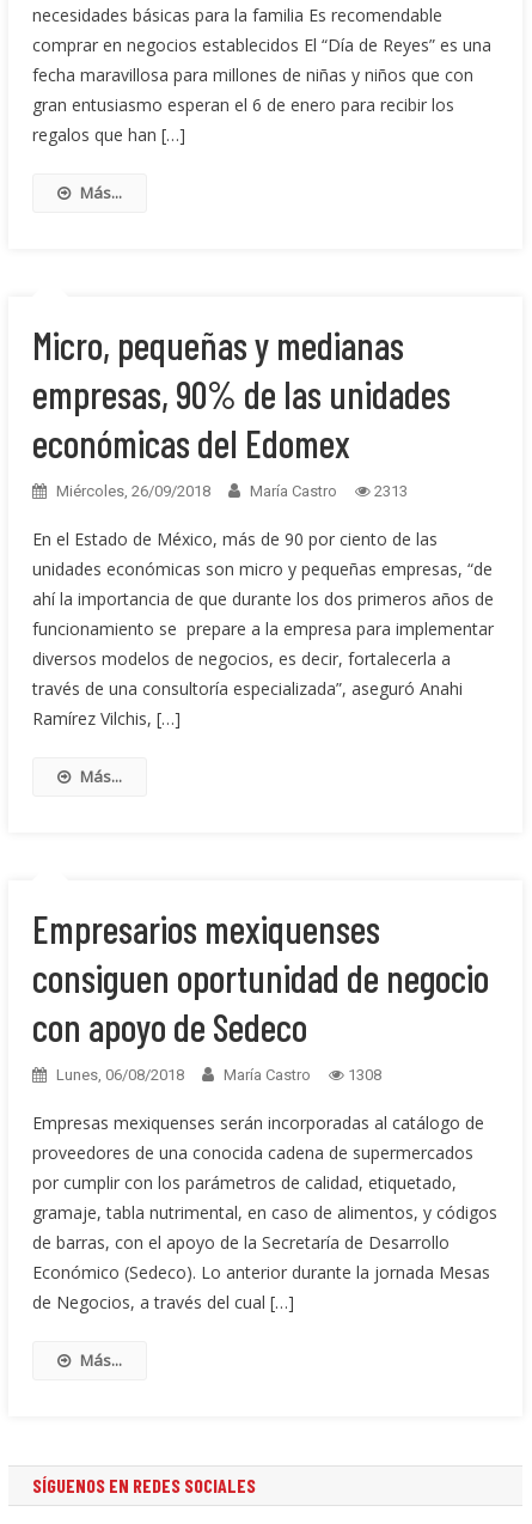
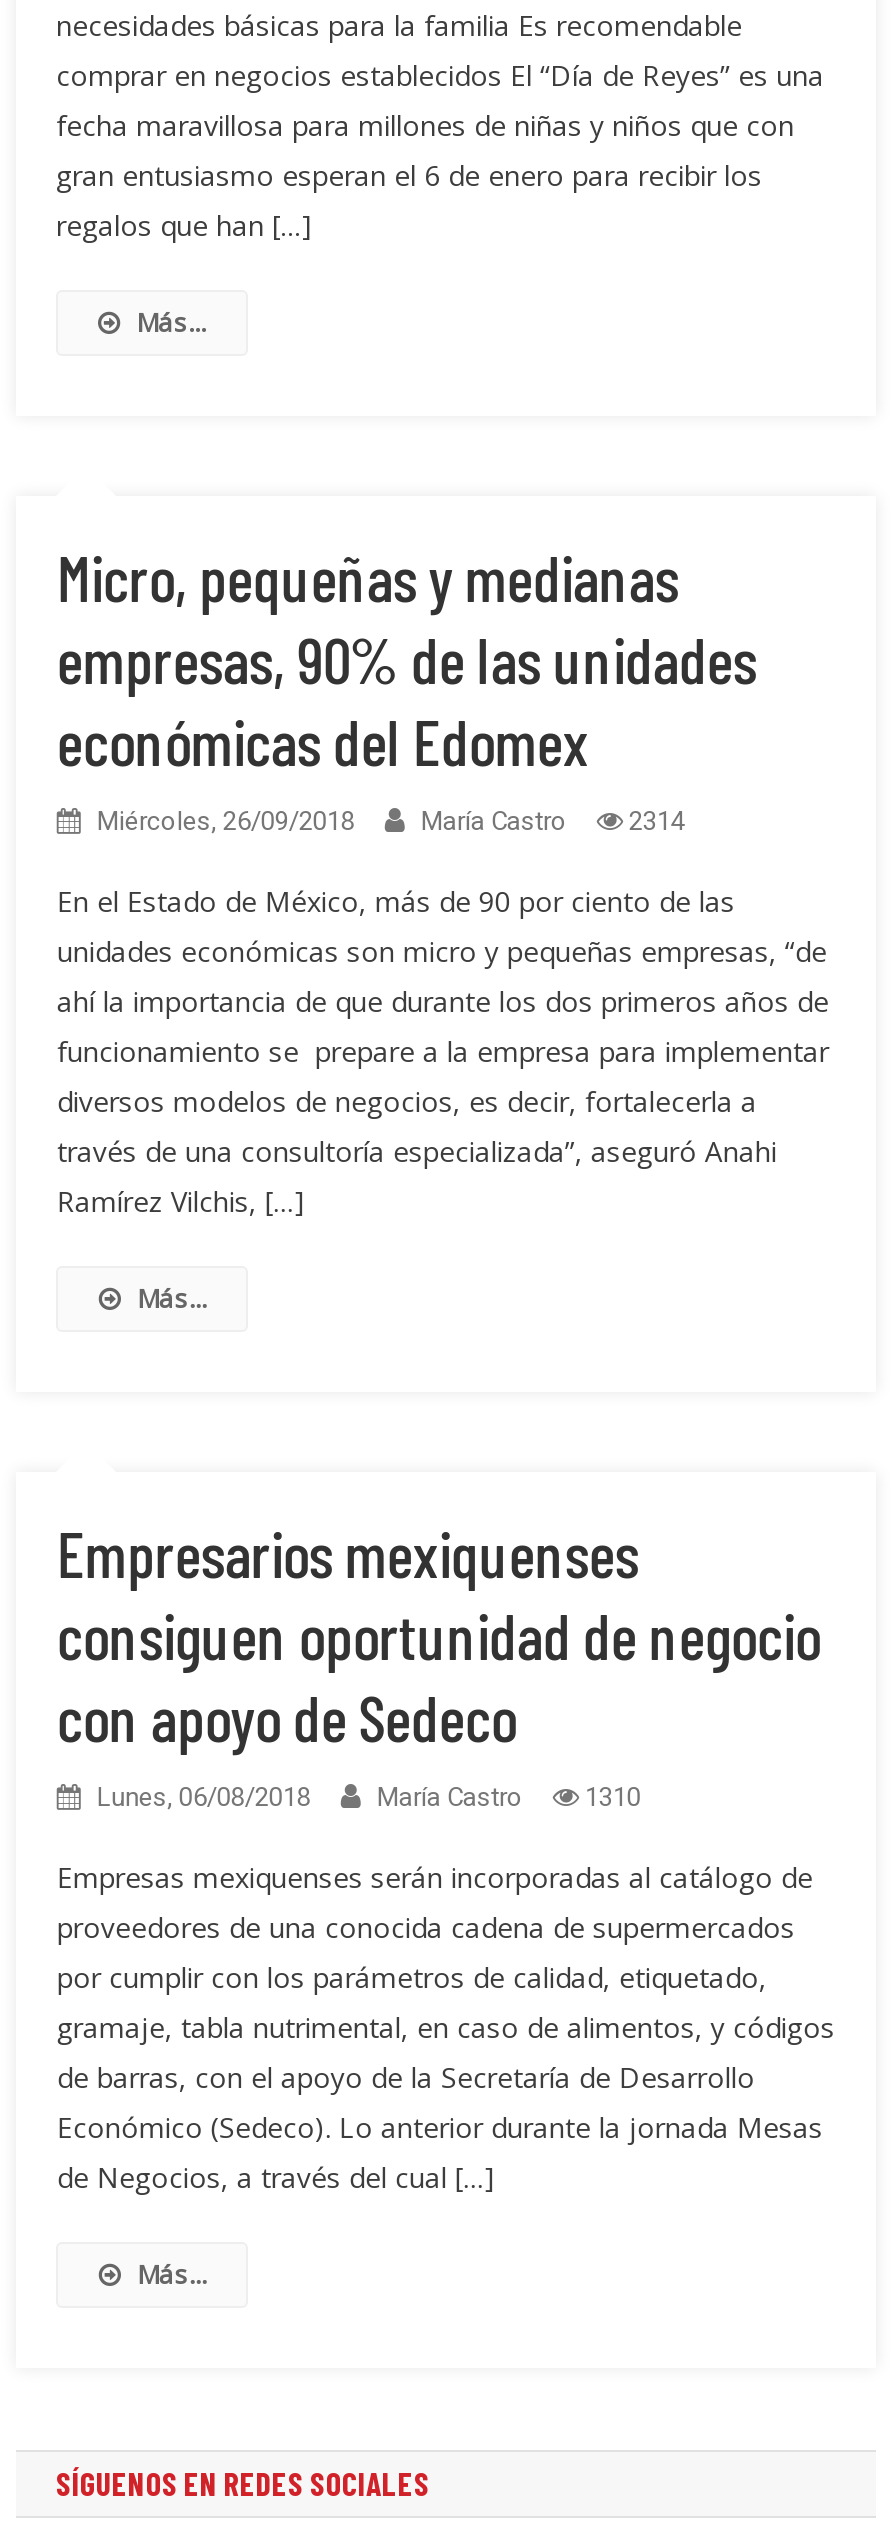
- 2313
+ 2314

- 1308
+ 1310
